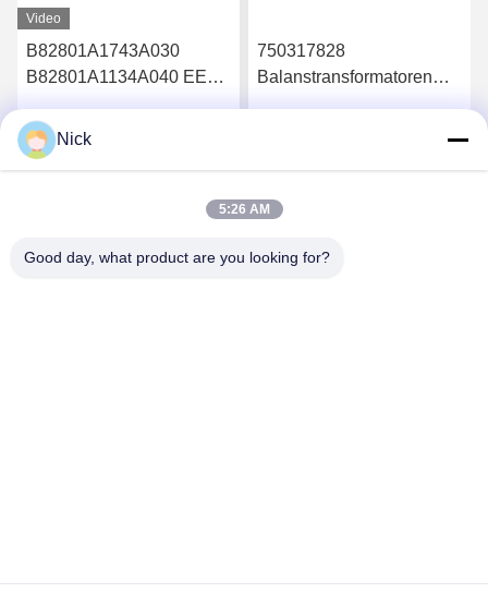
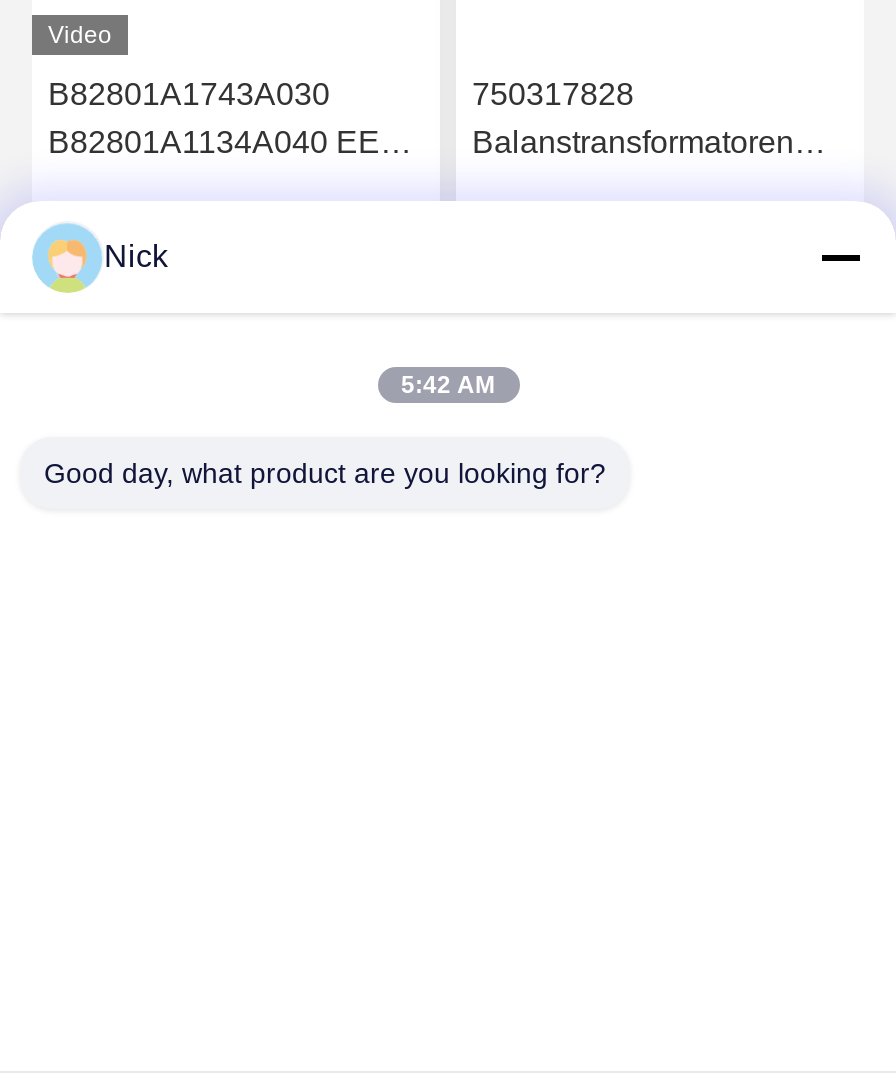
- 5:26 AM
+ 5:42 AM
